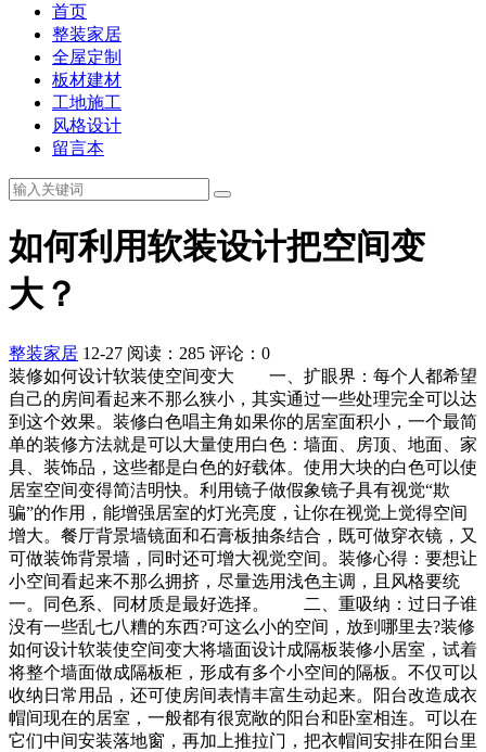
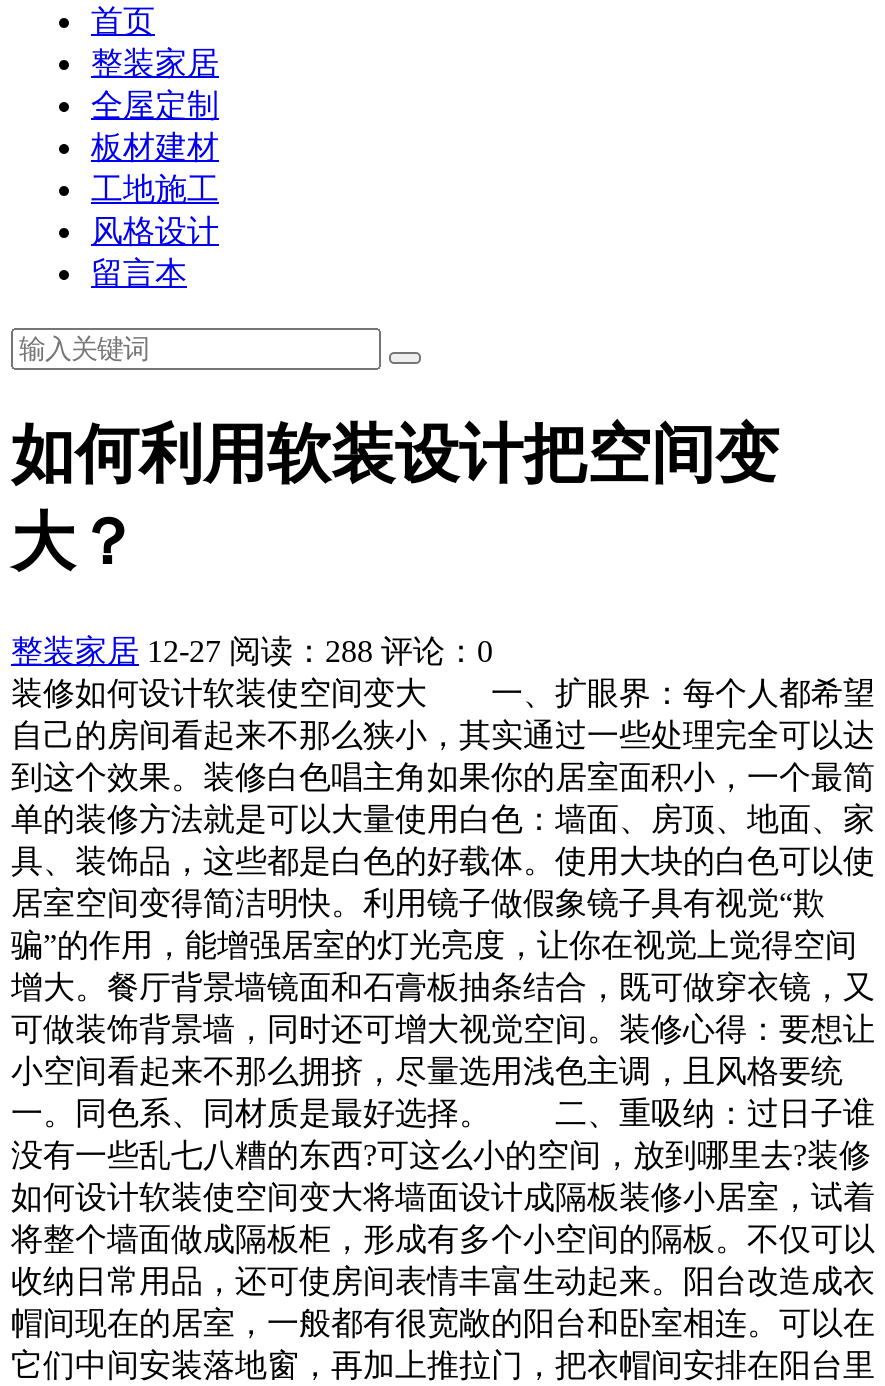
- 整装家居12-27阅读：285评论：0
+ 整装家居12-27阅读：288评论：0
